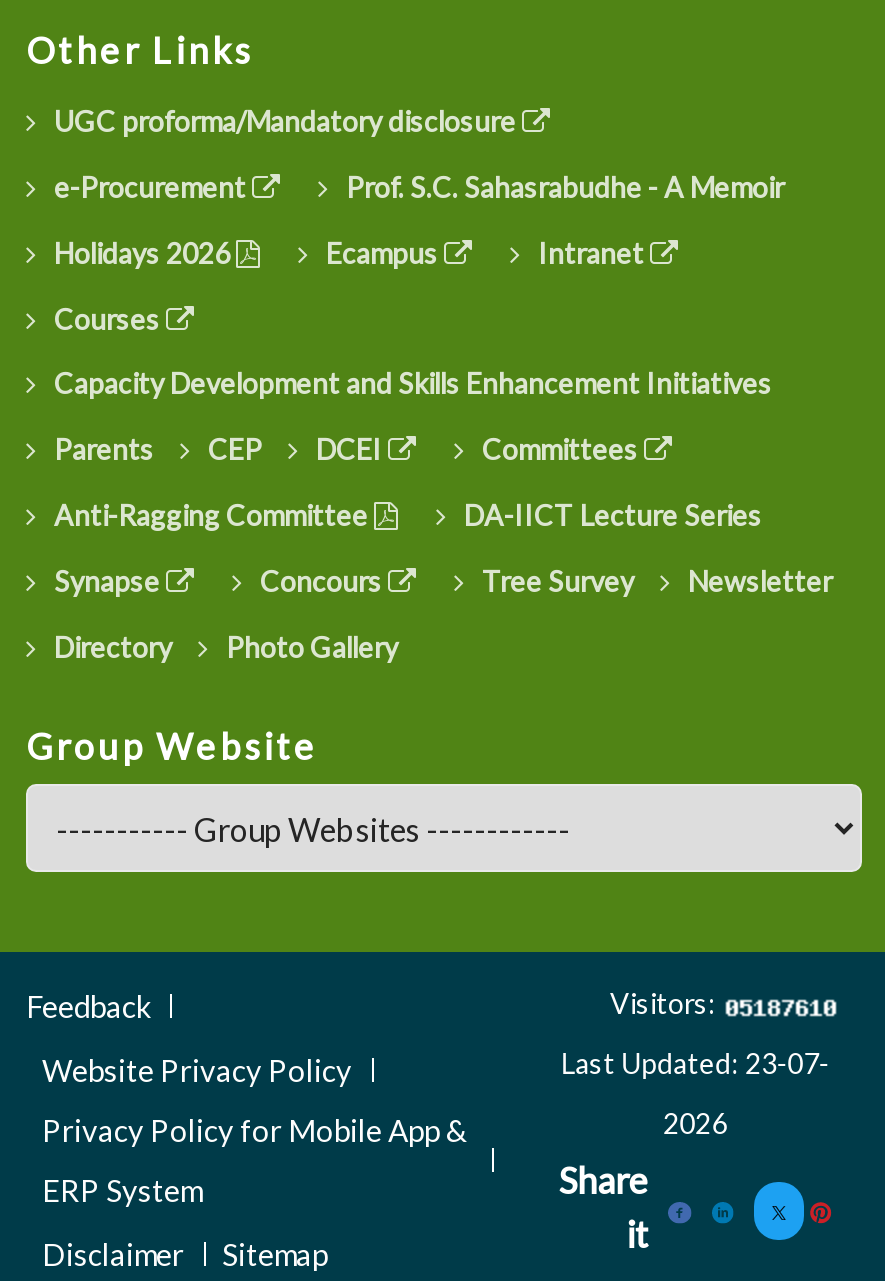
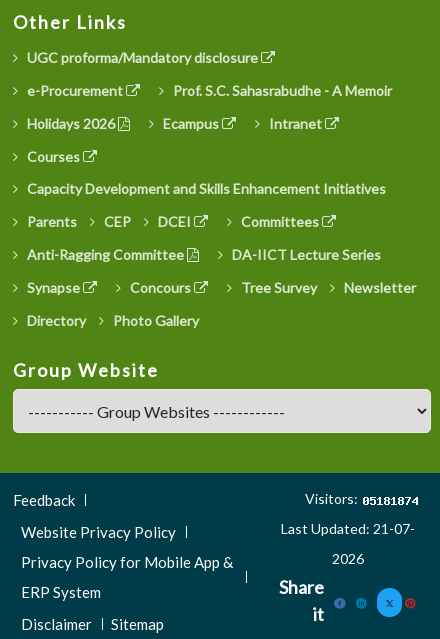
- Last Updated: 23-07-
+ Last Updated: 21-07-
